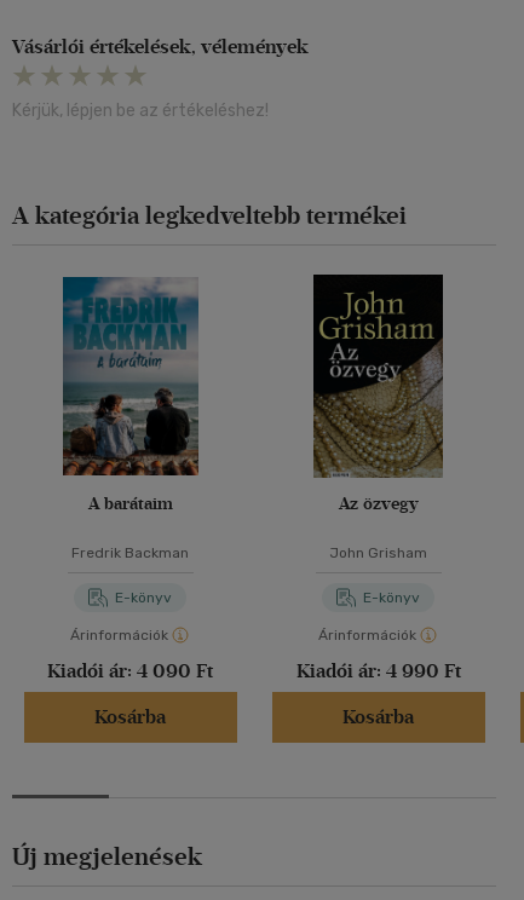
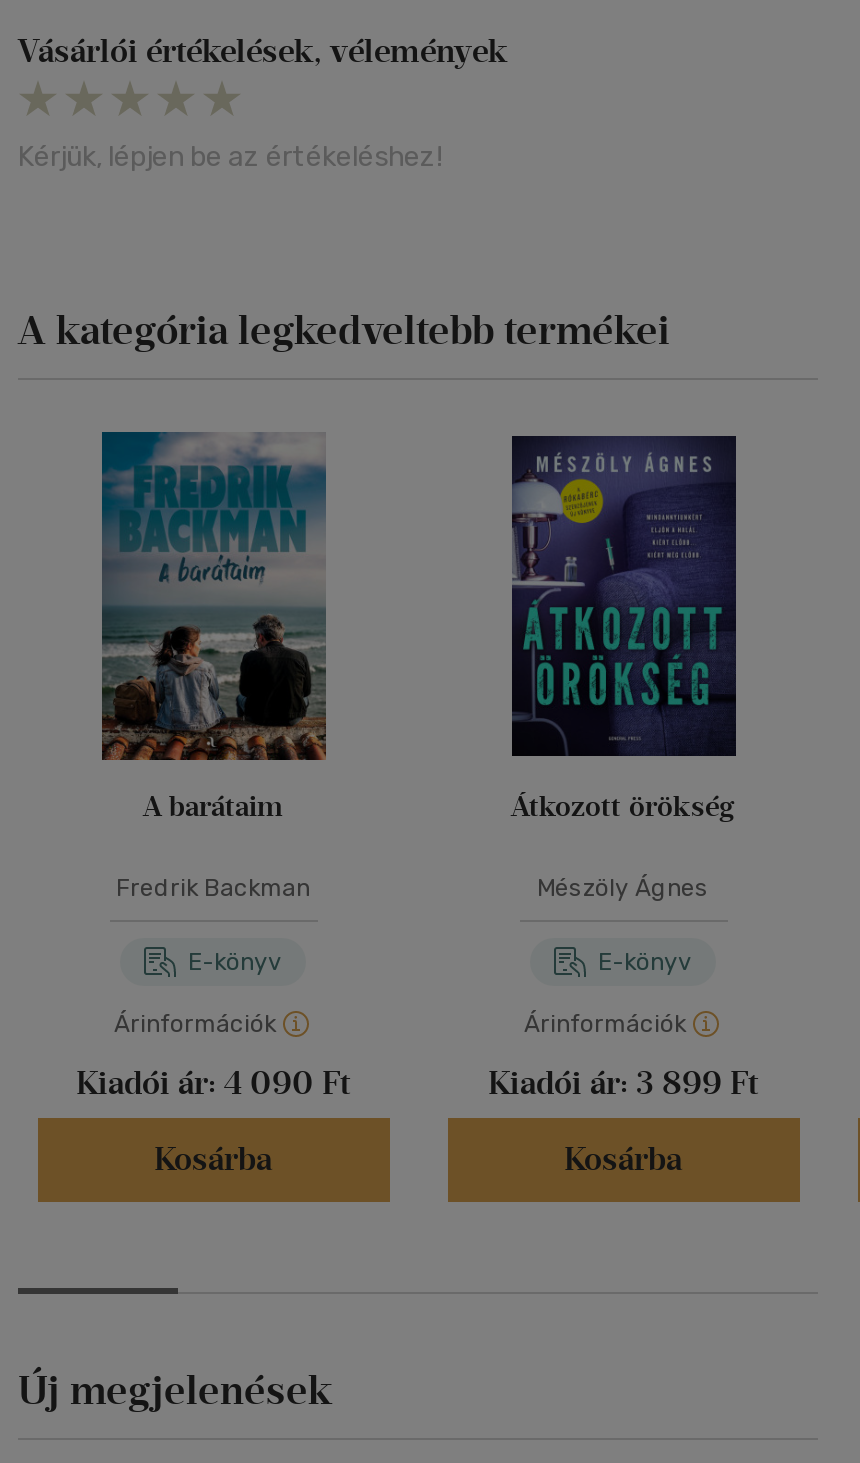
- [image]
- Az özvegy
+ [image]
+ Átkozott örökség

- John Grisham
+ Mészöly Ágnes

- Kiadói ár: 4 990 Ft
+ Kiadói ár: 3 899 Ft
